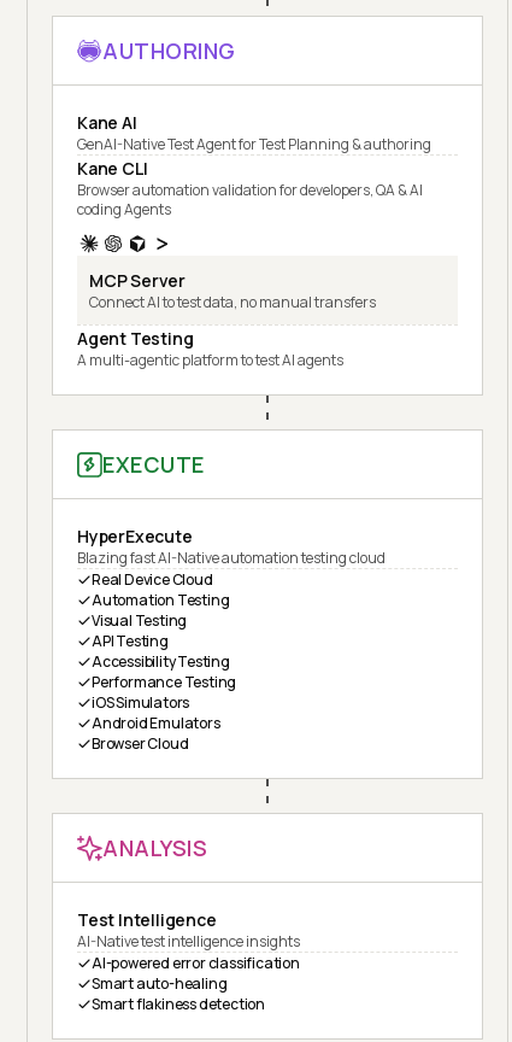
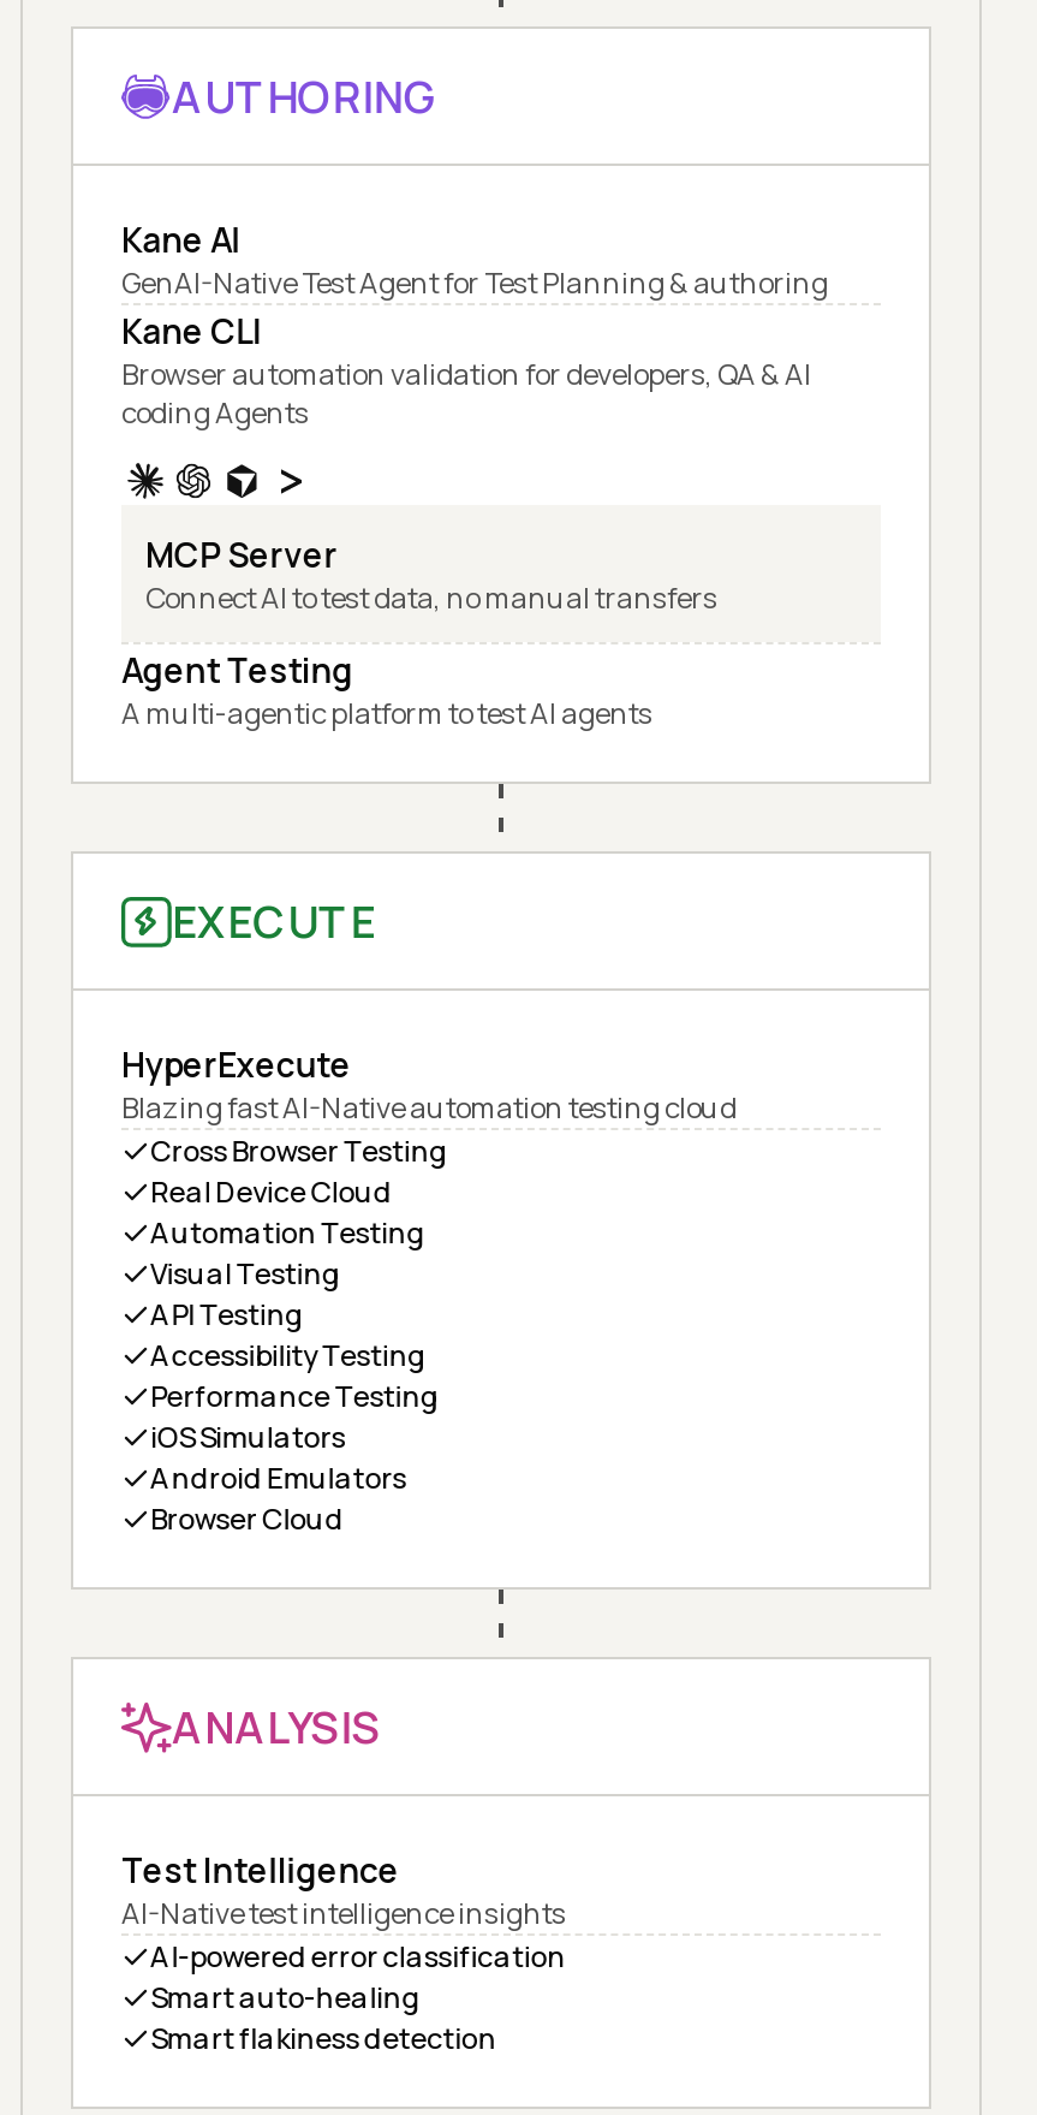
+ Cross Browser Testing
